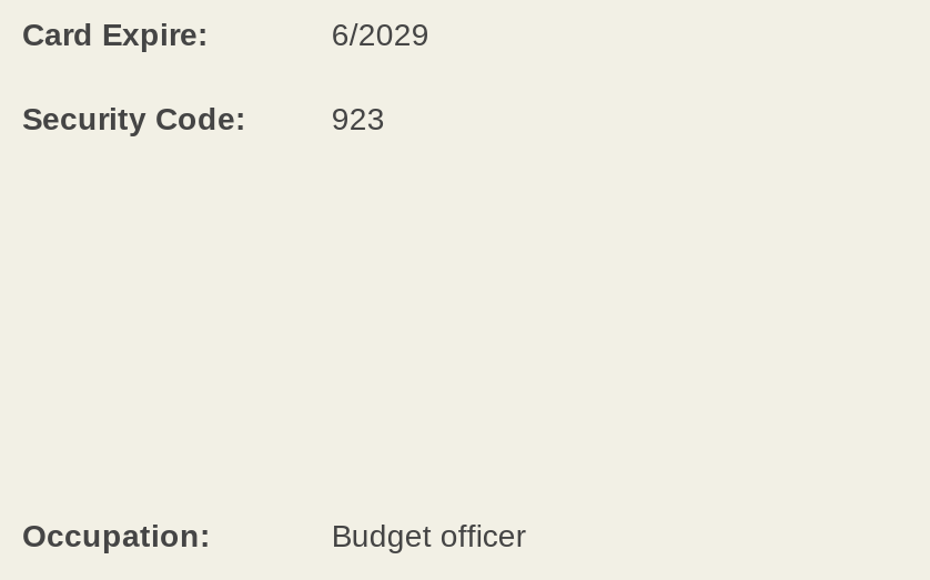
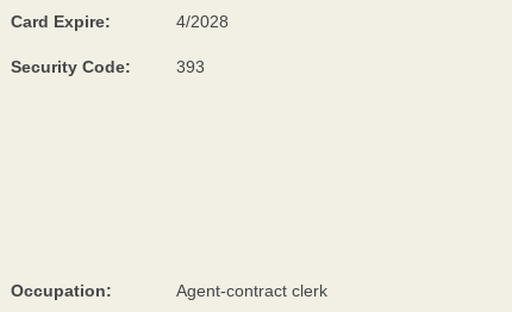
- 6/2029
+ 4/2028

- 923
+ 393

- Budget officer
+ Agent-contract clerk
